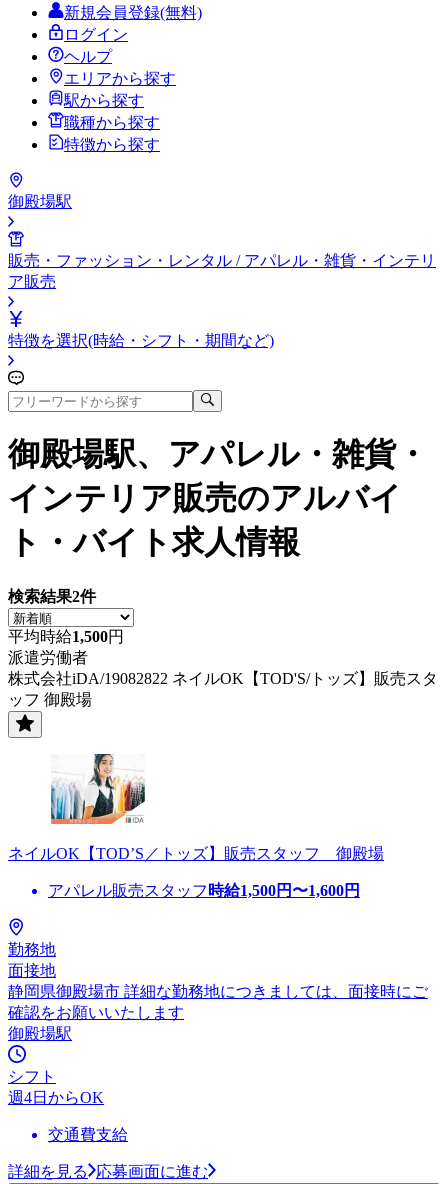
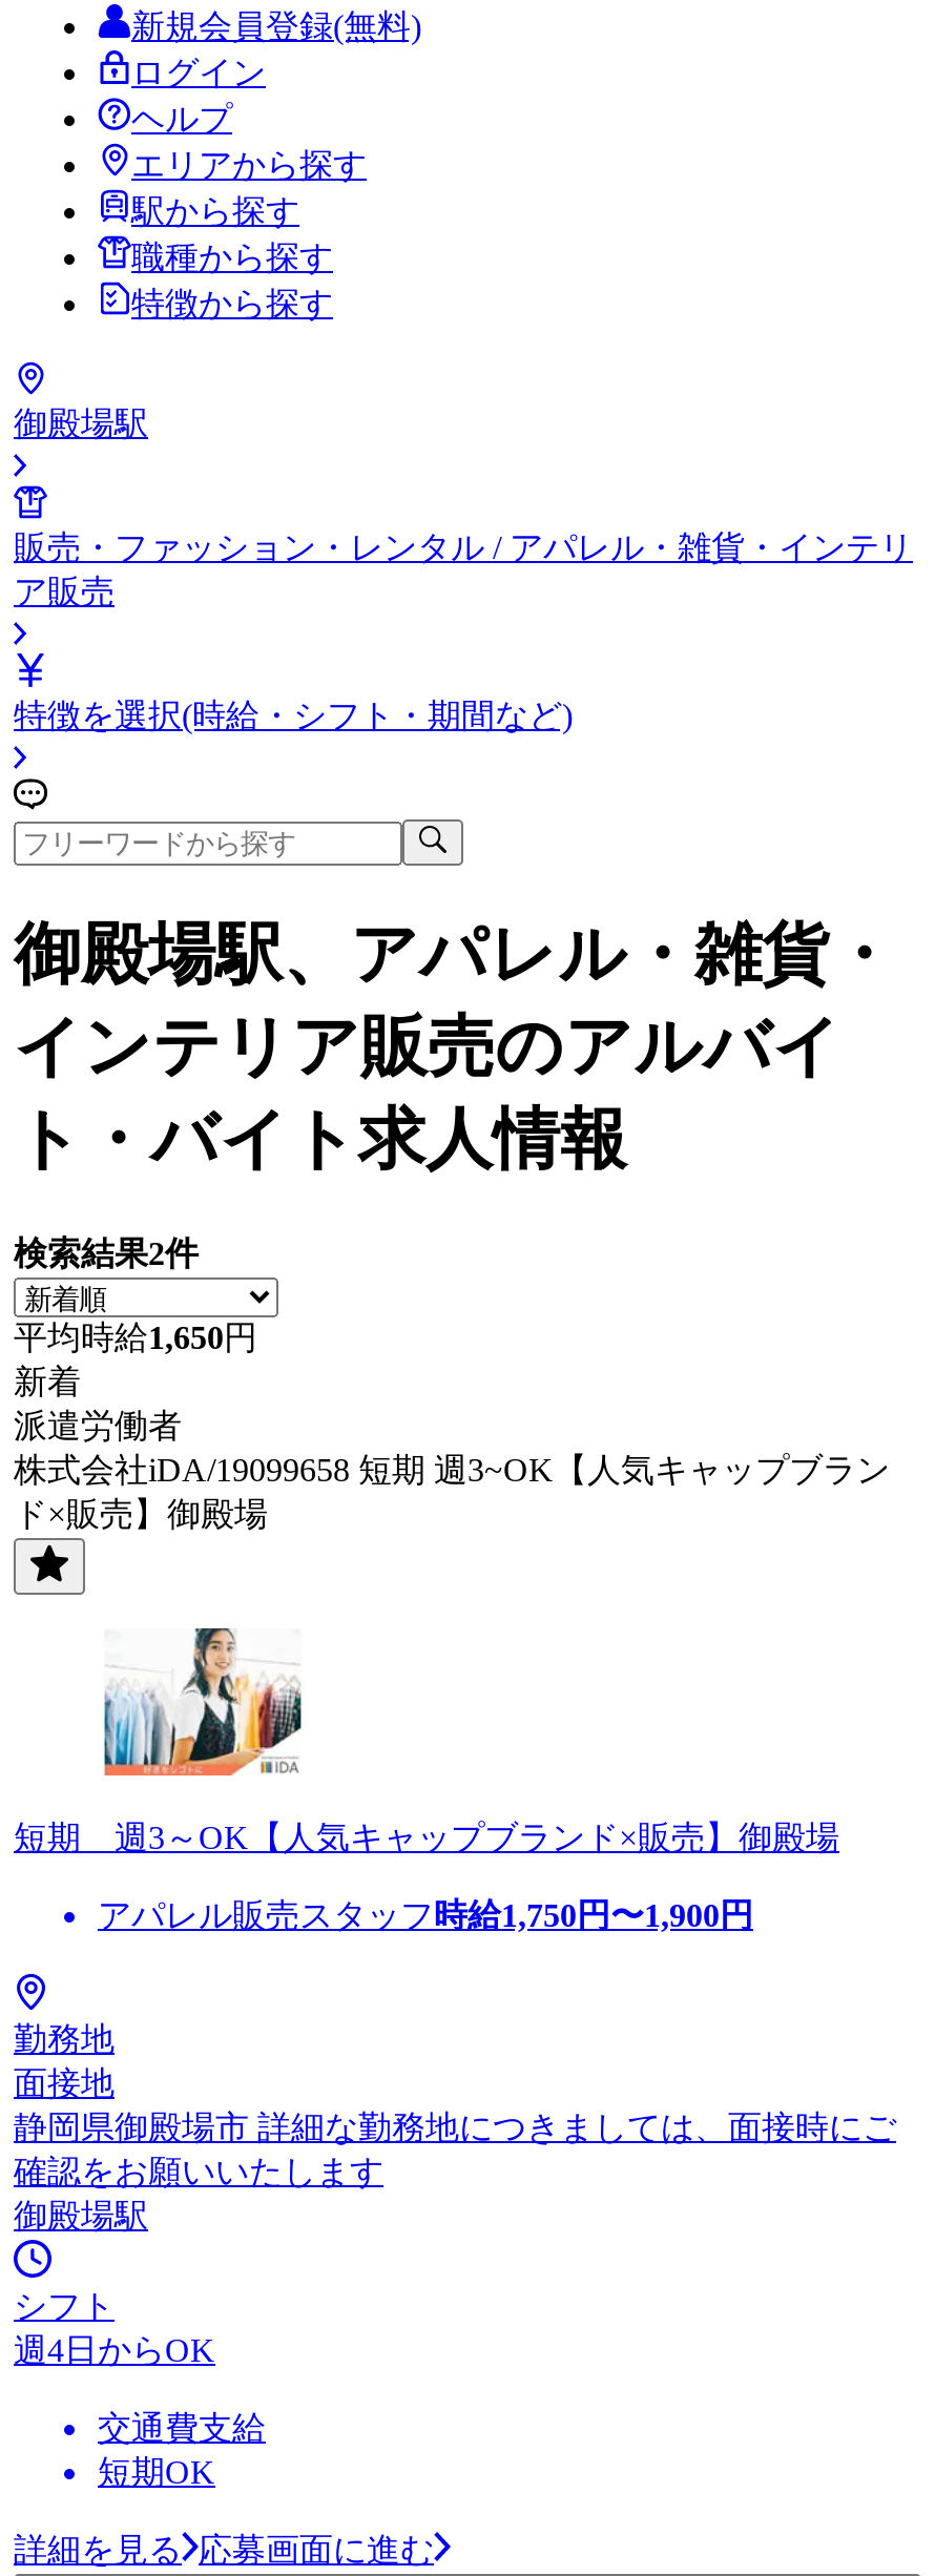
- 平均時給1,500円
+ 平均時給1,650円
+ 新着

- 株式会社iDA/19082822 ネイルOK【TOD'S/トッズ】販売スタ
- ッフ 御殿場
+ 株式会社iDA/19099658 短期 週3~OK【人気キャップブラン
+ ド×販売】御殿場

- ネイルOK【TOD’S／トッズ】販売スタッフ 御殿場
+ 短期 週3～OK【人気キャップブランド×販売】御殿場

- アパレル販売スタッフ時給1,500円〜1,600円
+ アパレル販売スタッフ時給1,750円〜1,900円

+ 短期OK
